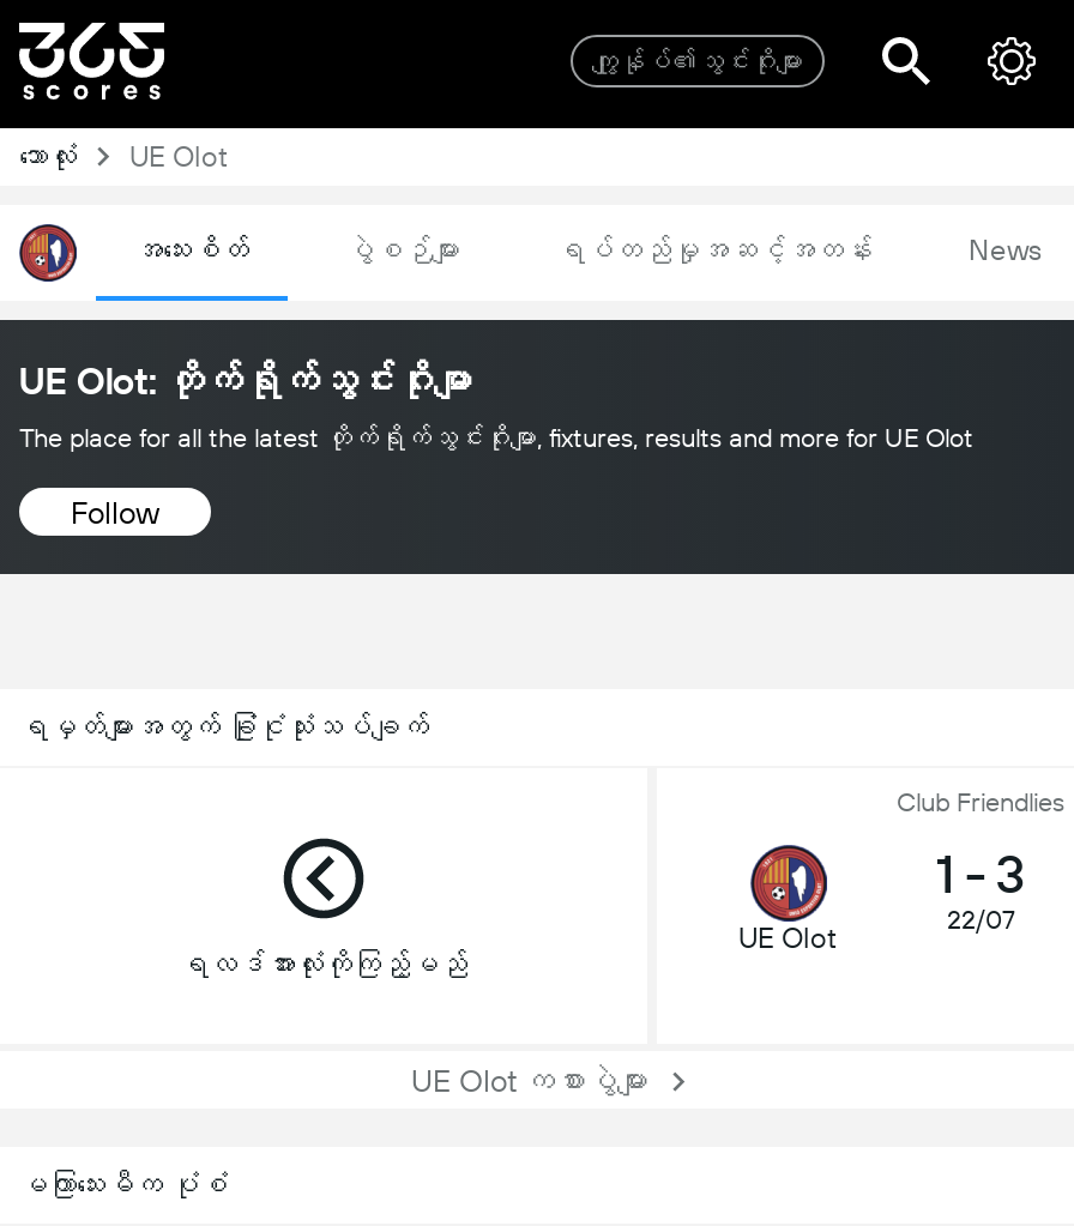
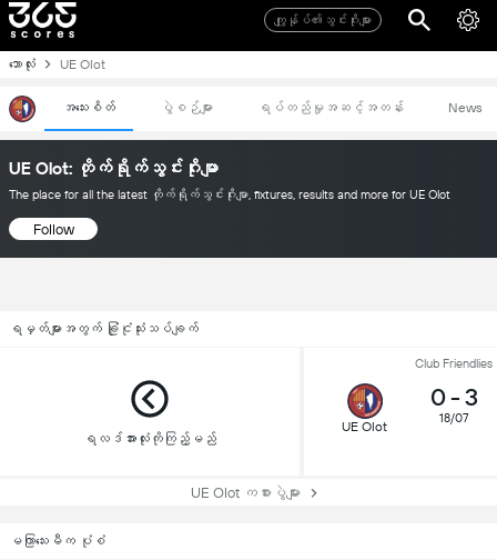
- 1 - 3
+ 0 - 3

- 22/07
+ 18/07
